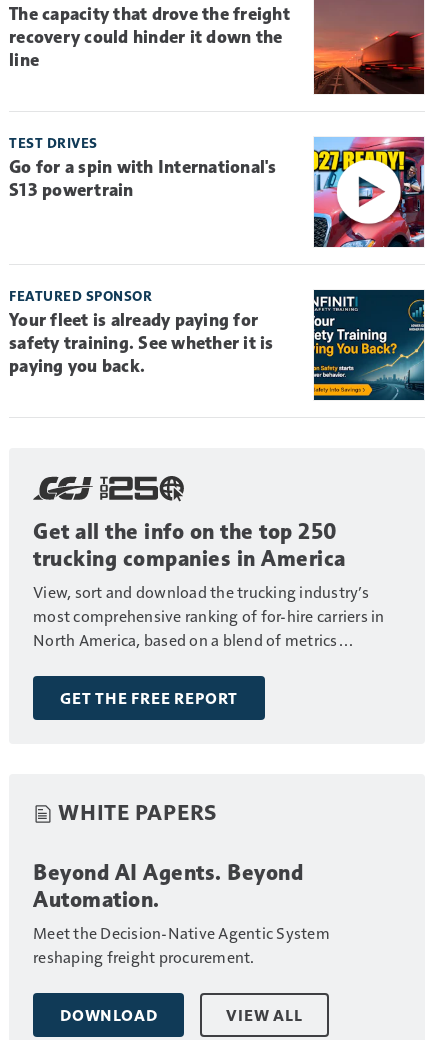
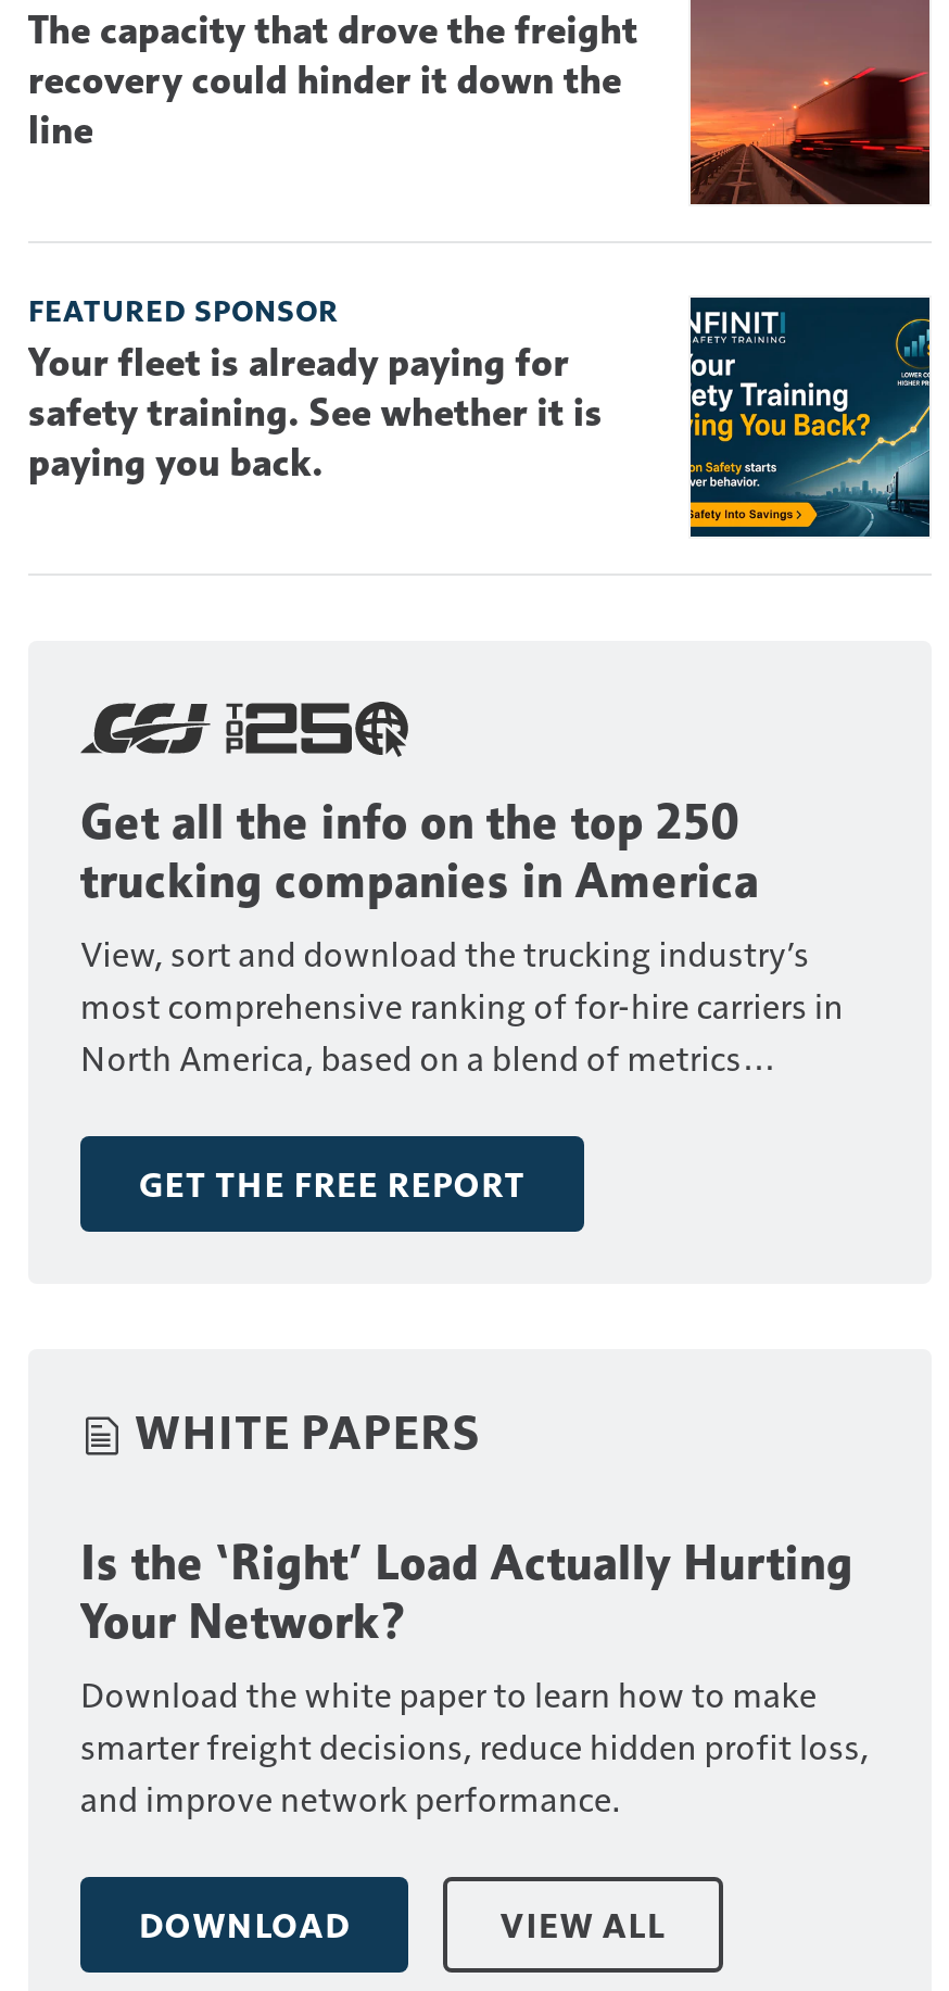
- [image]
- TEST DRIVES
- Go for a spin with International's
- S13 powertrain

moved up: [image] | FEATURED SPONSOR | Your fleet is already paying for | ... | GET THE FREE REPORT | WHITE PAPERS

- Beyond AI Agents. Beyond
- Automation.
- Meet the Decision-Native Agentic System
- reshaping freight procurement.
+ Is the ‘Right’ Load Actually Hurting
+ Your Network?
+ Download the white paper to learn how to make
+ smarter freight decisions, reduce hidden profit loss,
+ and improve network performance.
